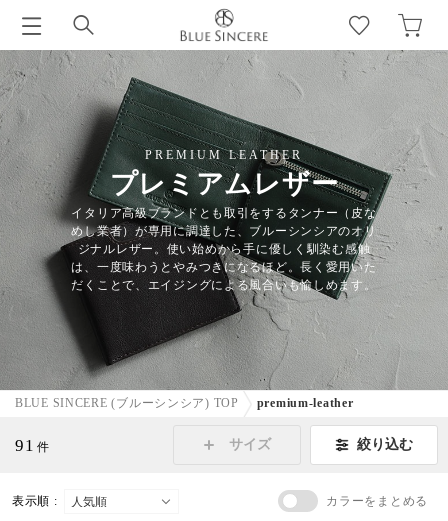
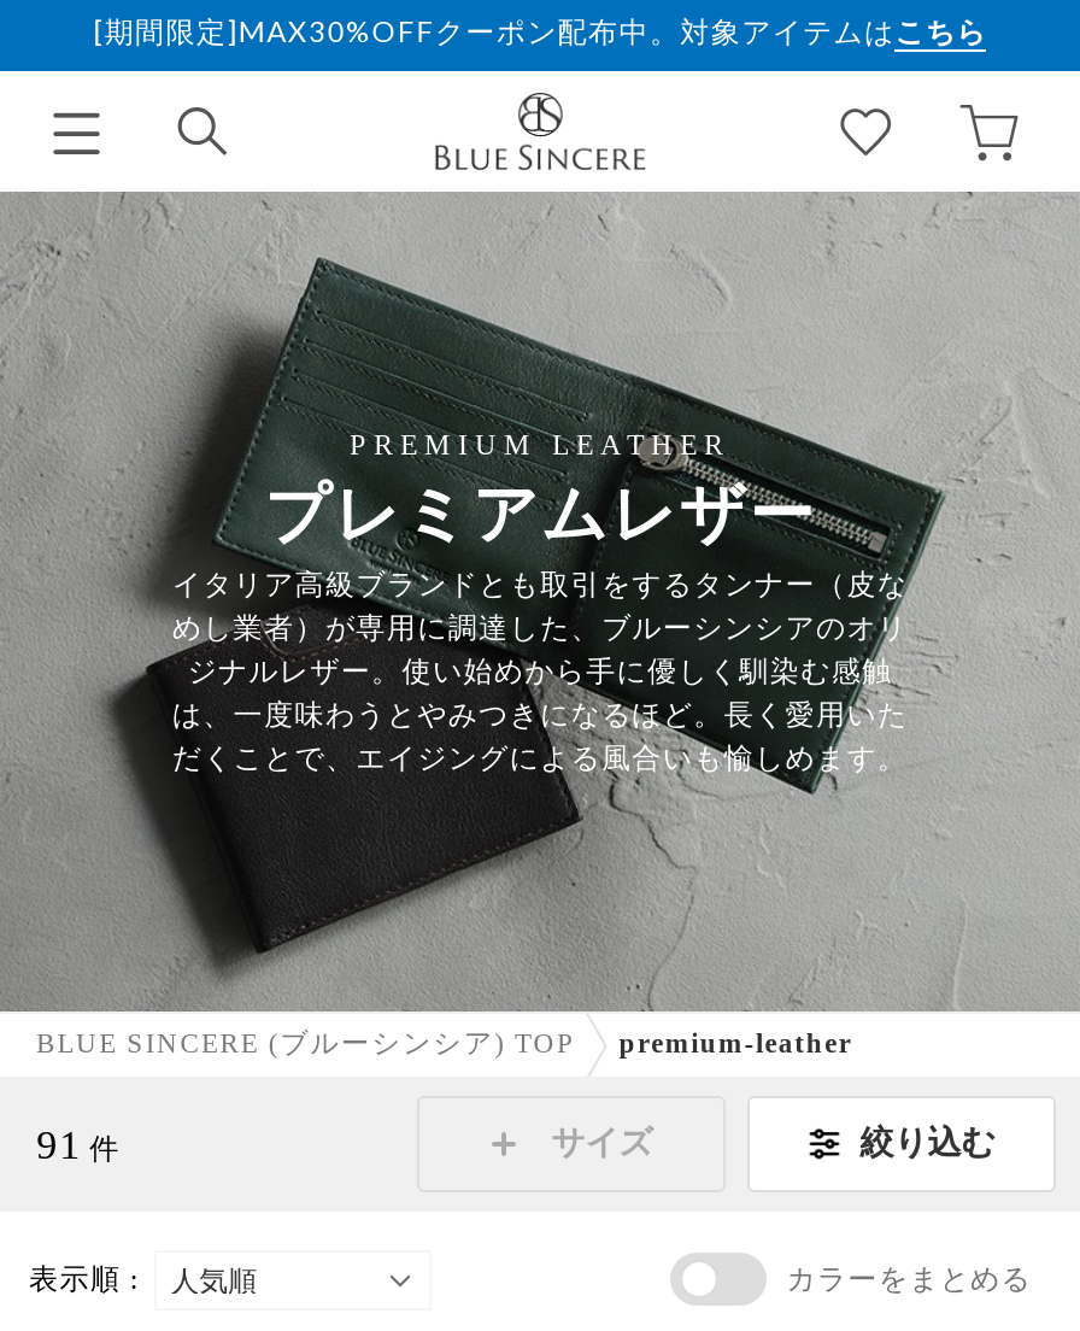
+ [期間限定]MAX30%OFFクーポン配布中。対象アイテムはこちら
